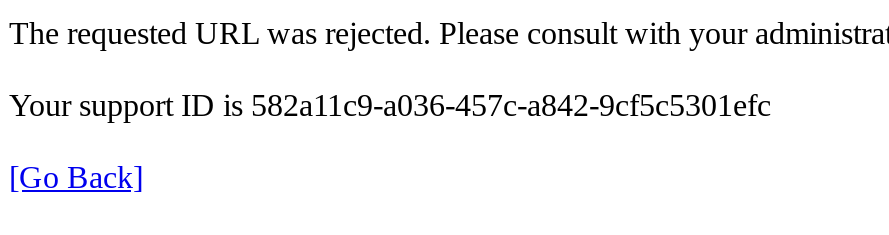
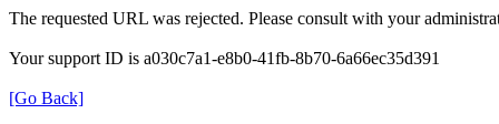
- Your support ID is 582a11c9-a036-457c-a842-9cf5c5301efc
+ Your support ID is a030c7a1-e8b0-41fb-8b70-6a66ec35d391
